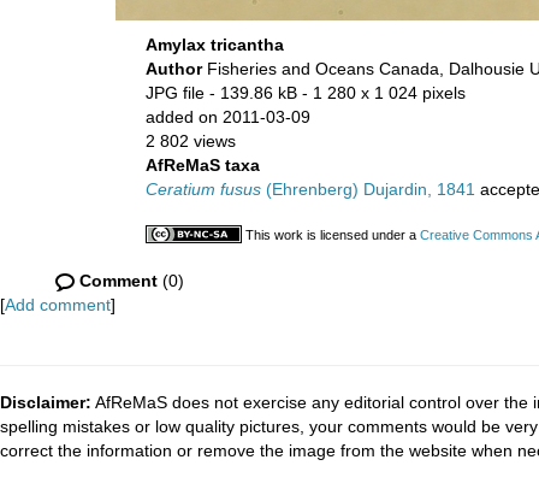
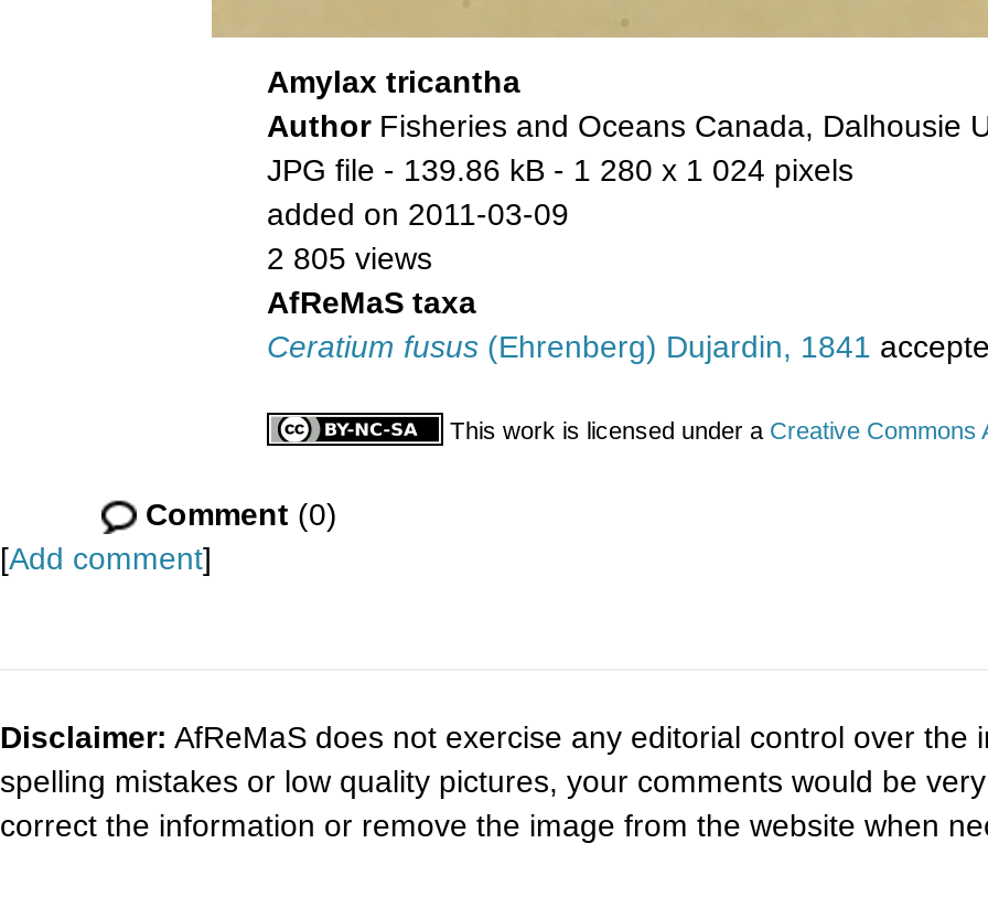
- 2 802 views
+ 2 805 views
